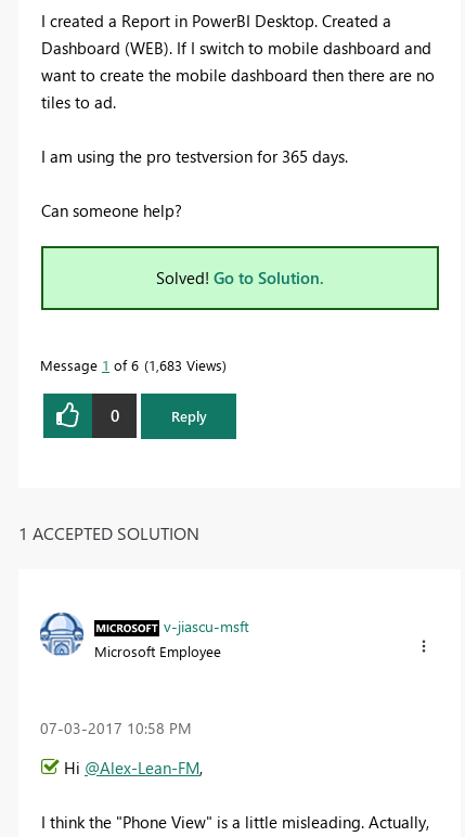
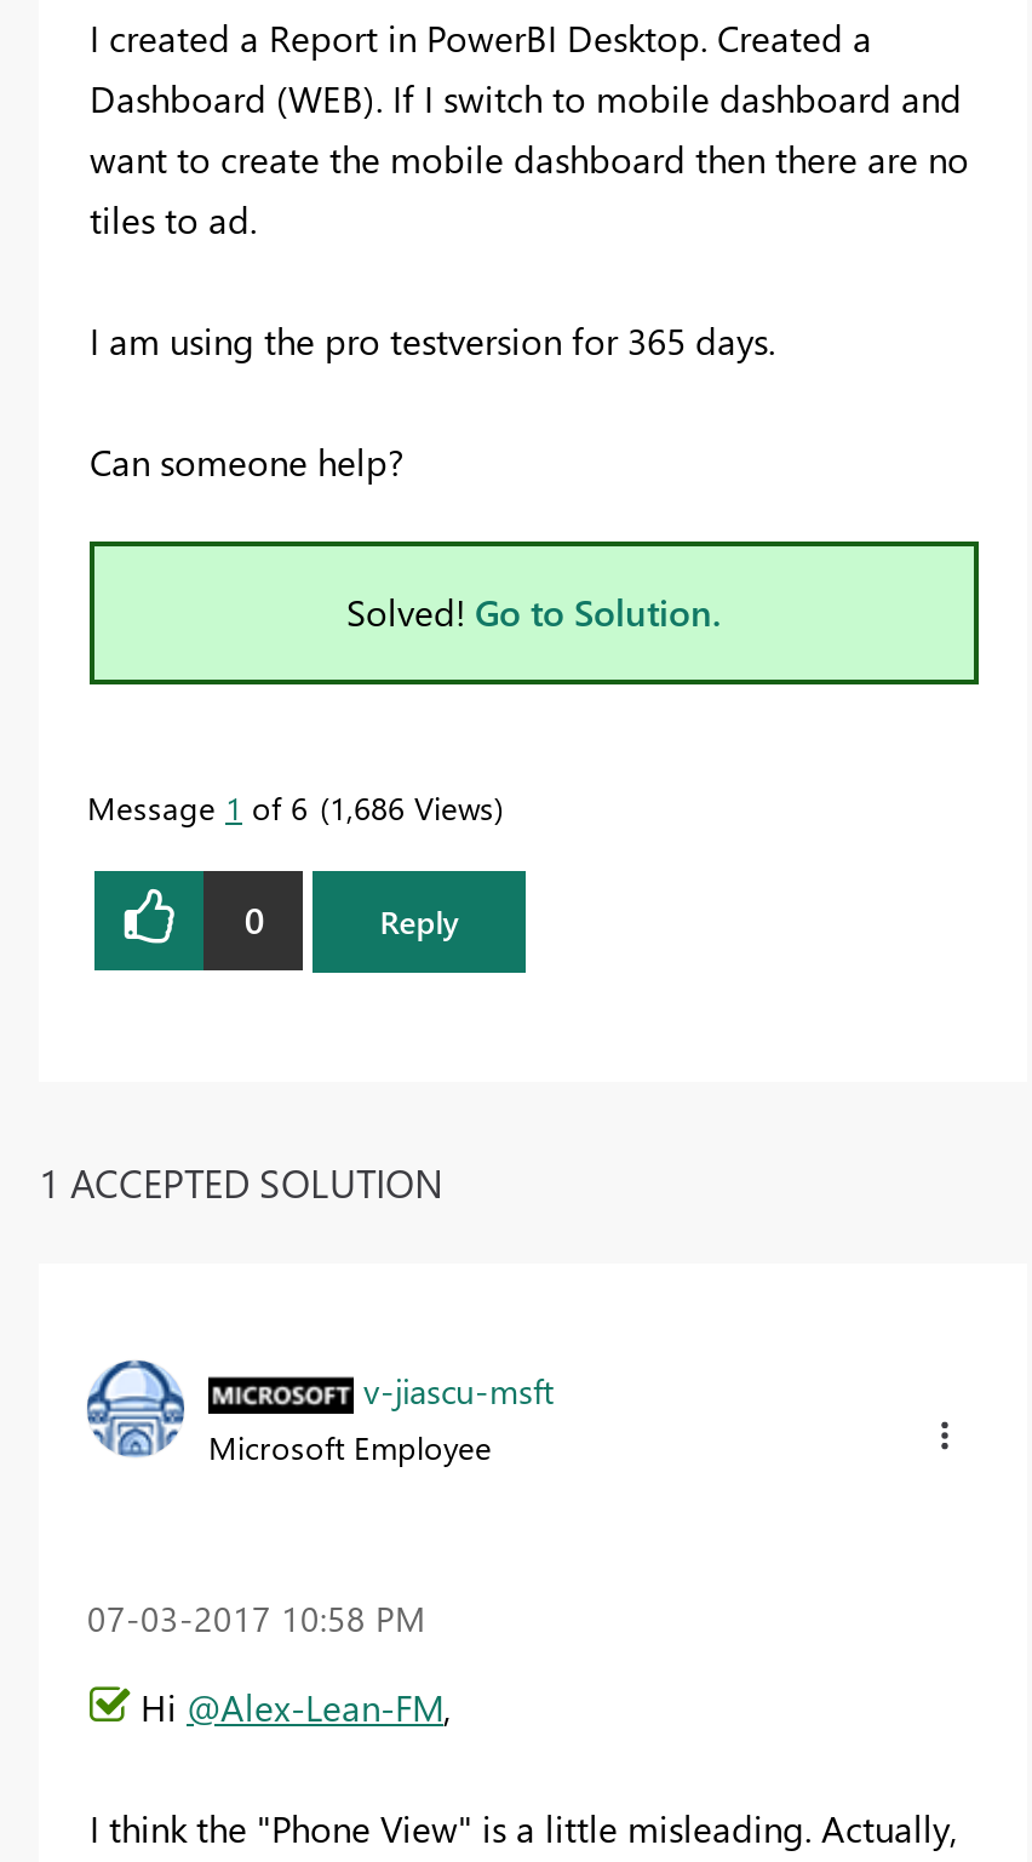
- Message 1 of 6 1,683 Views
+ Message 1 of 6 1,686 Views
